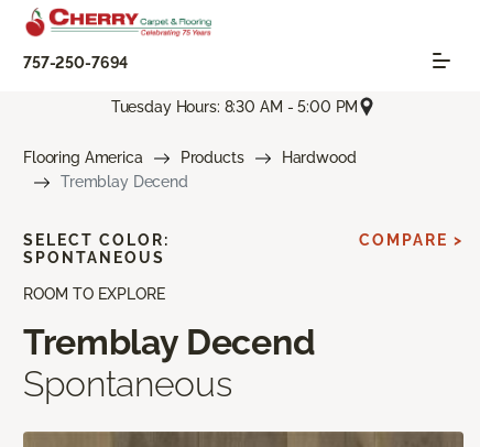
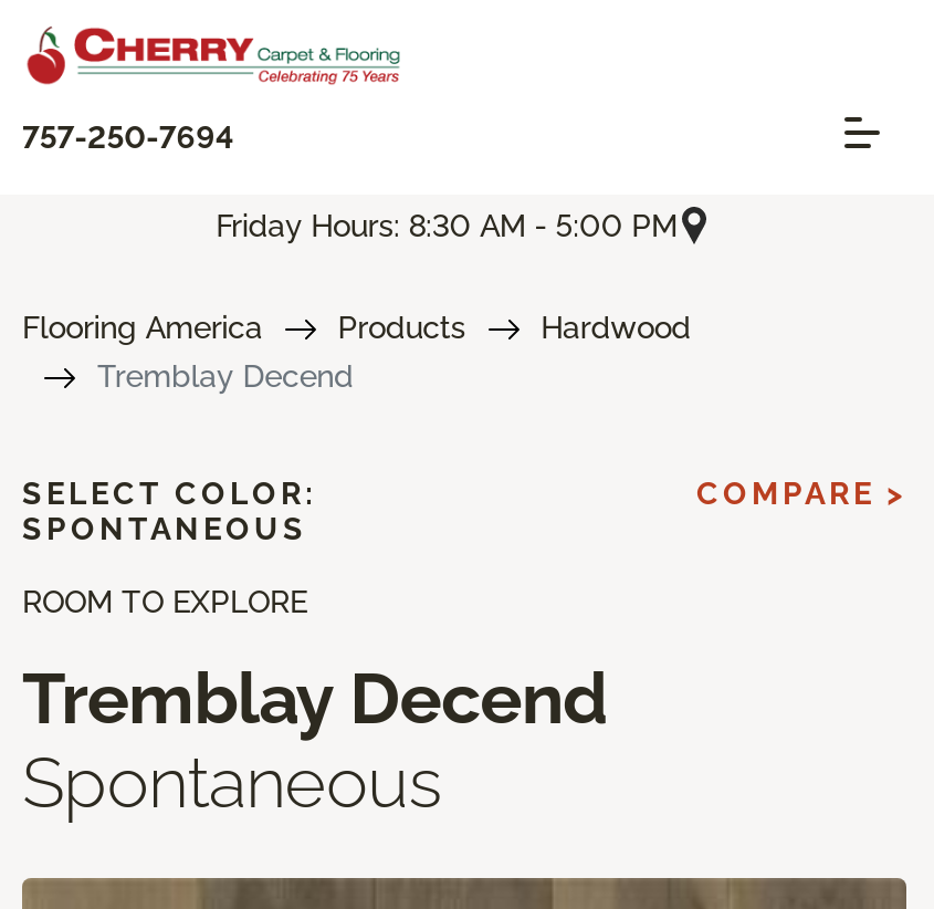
- Tuesday Hours: 8:30 AM - 5:00 PM
+ Friday Hours: 8:30 AM - 5:00 PM
